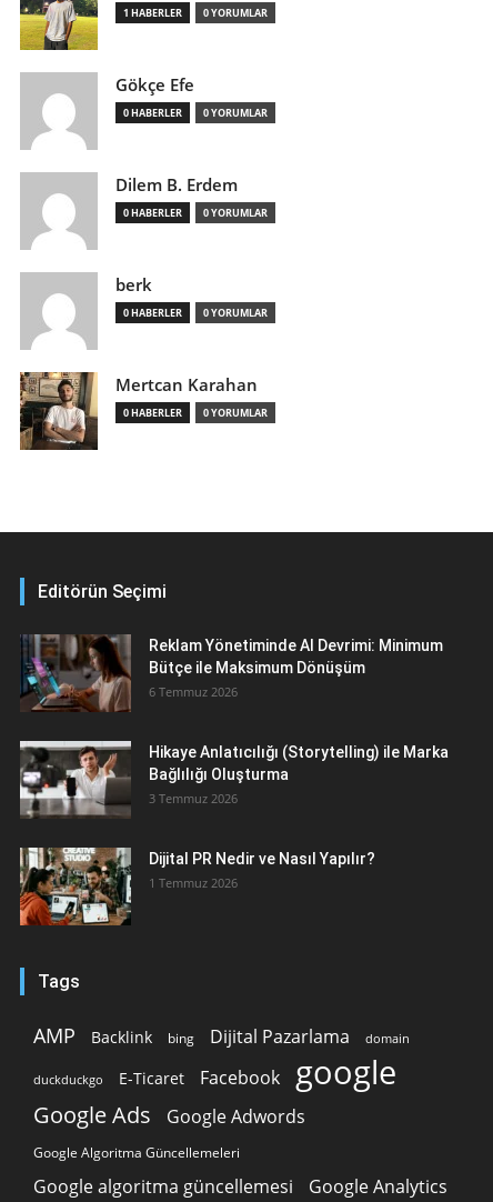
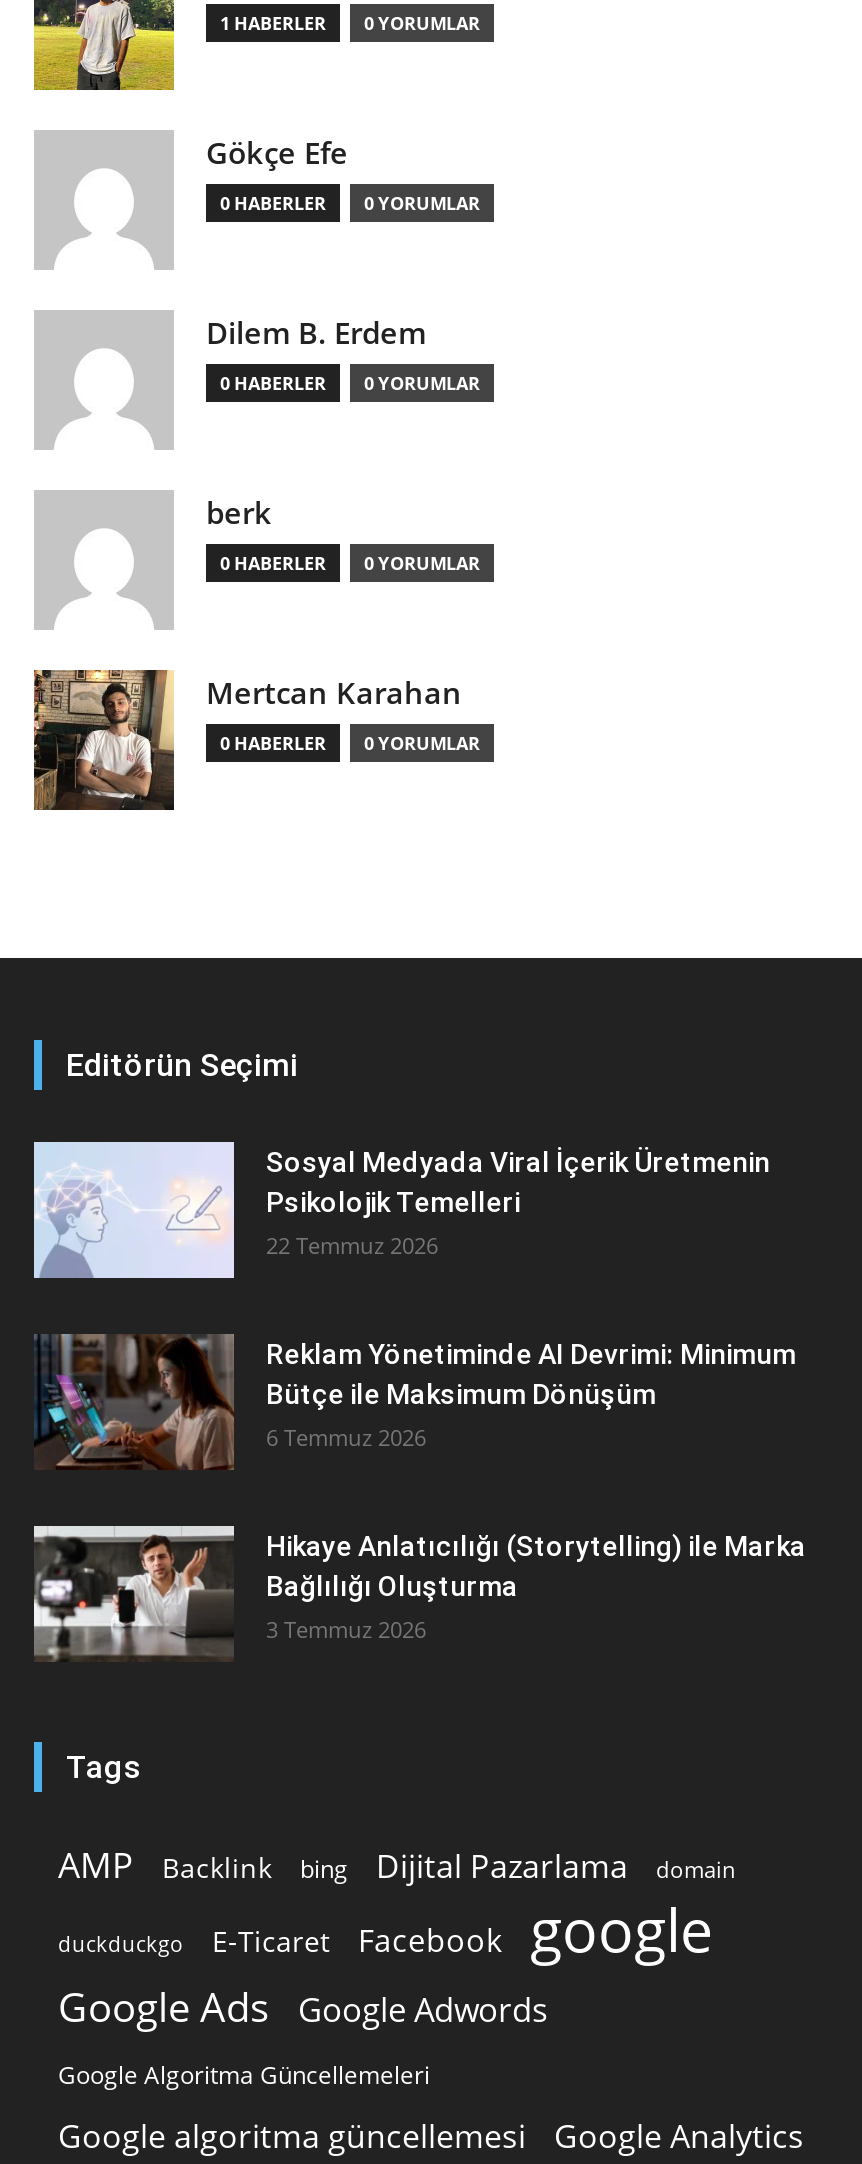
+ [image]
+ Sosyal Medyada Viral İçerik Üretmenin
+ Psikolojik Temelleri
+ 22 Temmuz 2026

moved down: [image] | Reklam Yönetiminde AI Devrimi: Minimum | Bütçe ile Maksimum Dönüşüm | 6 Temmuz 2026 | Hikaye Anlatıcılığı (Storytelling) ile Marka | Bağlılığı Oluşturma | 3 Temmuz 2026

- [image]
- Dijital PR Nedir ve Nasıl Yapılır?
- 1 Temmuz 2026
